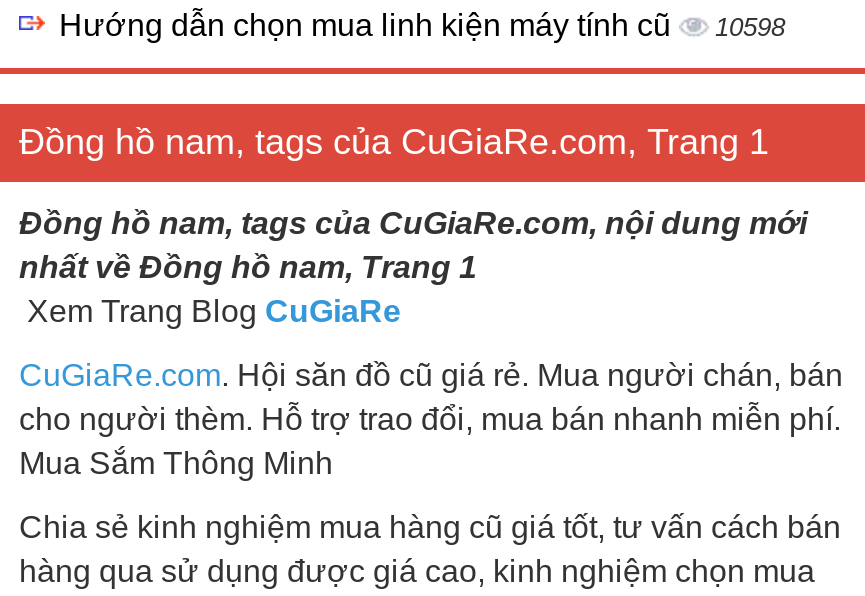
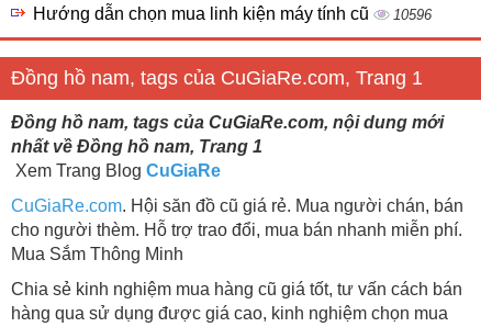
- Hướng dẫn chọn mua linh kiện máy tính cũ 10598
+ Hướng dẫn chọn mua linh kiện máy tính cũ 10596
